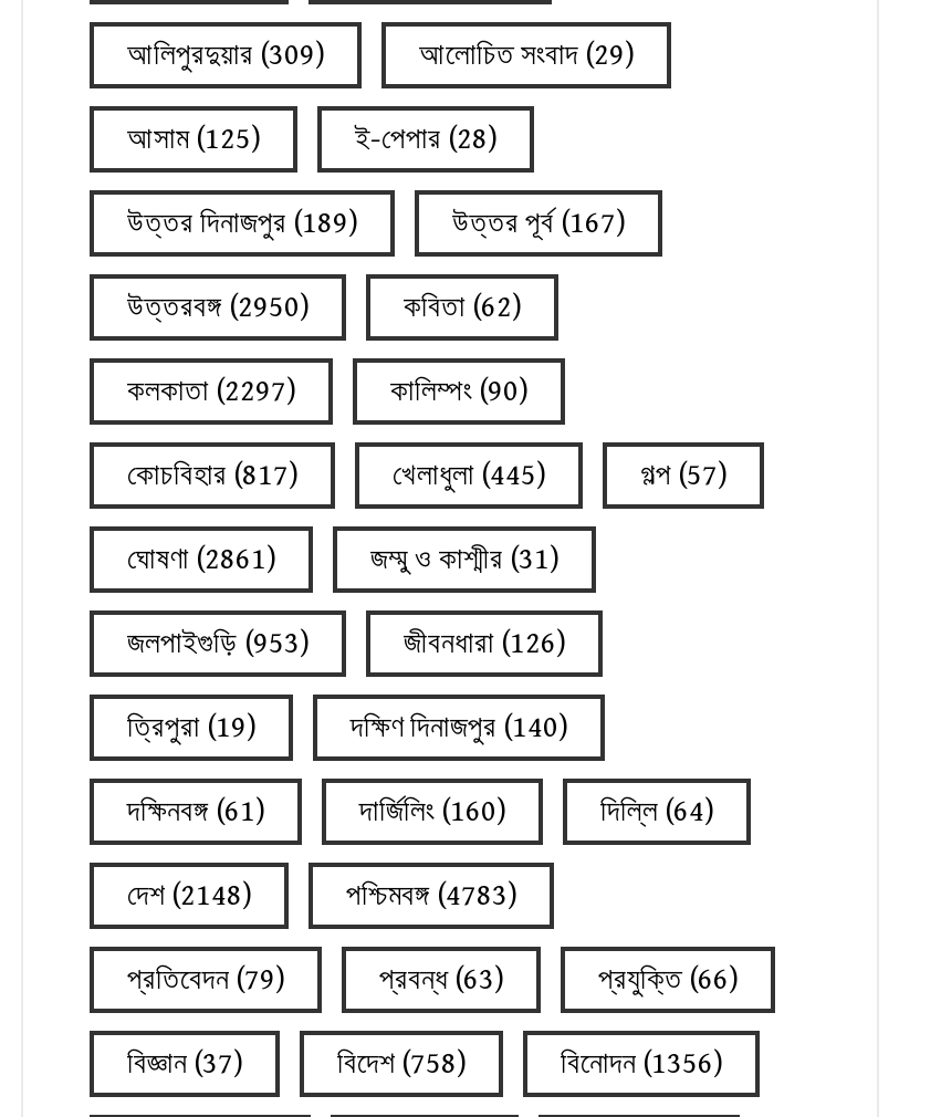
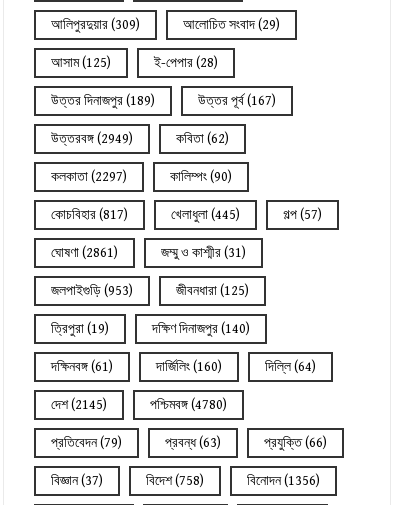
- উত্তরবঙ্গ (2950)
+ উত্তরবঙ্গ (2949)

- জীবনধারা (126)
+ জীবনধারা (125)

- দেশ (2148)
+ দেশ (2145)

- পশ্চিমবঙ্গ (4783)
+ পশ্চিমবঙ্গ (4780)
